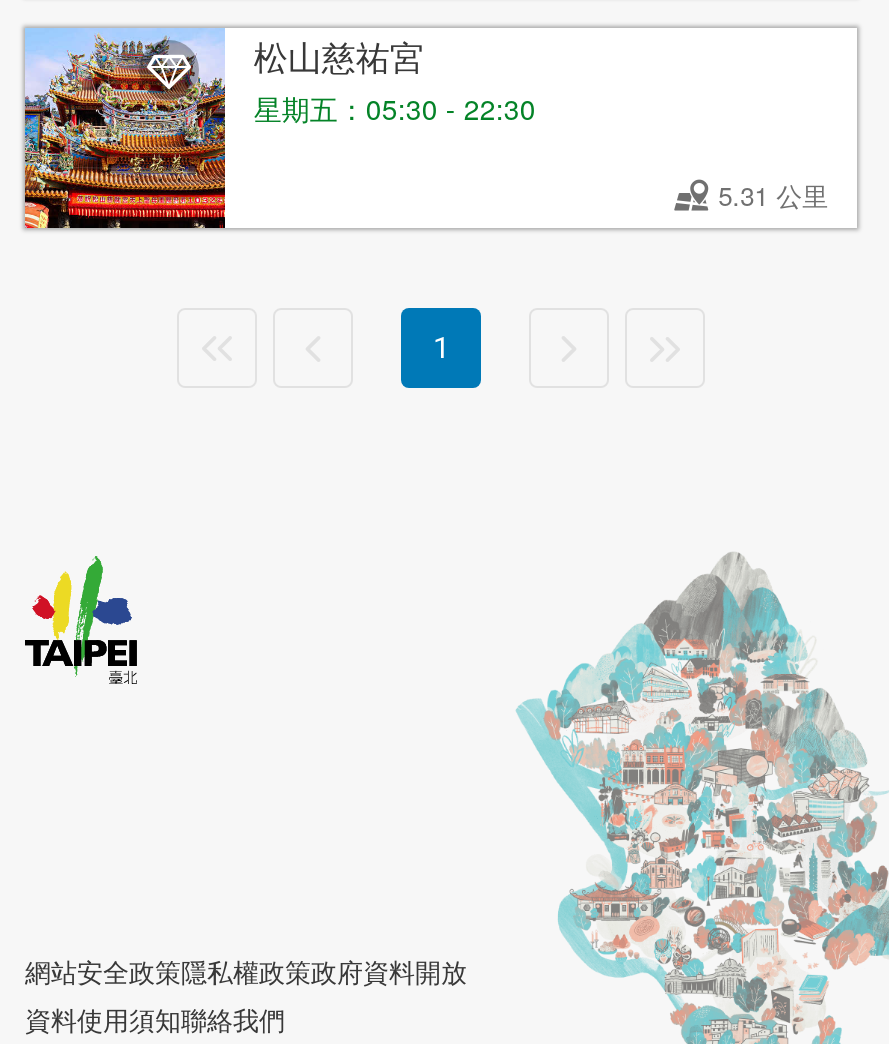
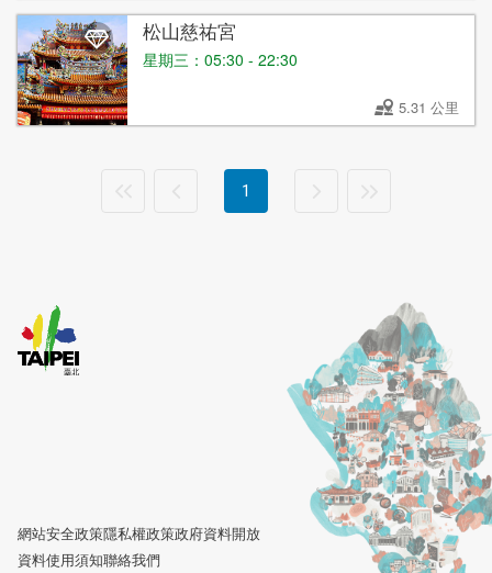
- 星期五：05:30 - 22:30
+ 星期三：05:30 - 22:30
